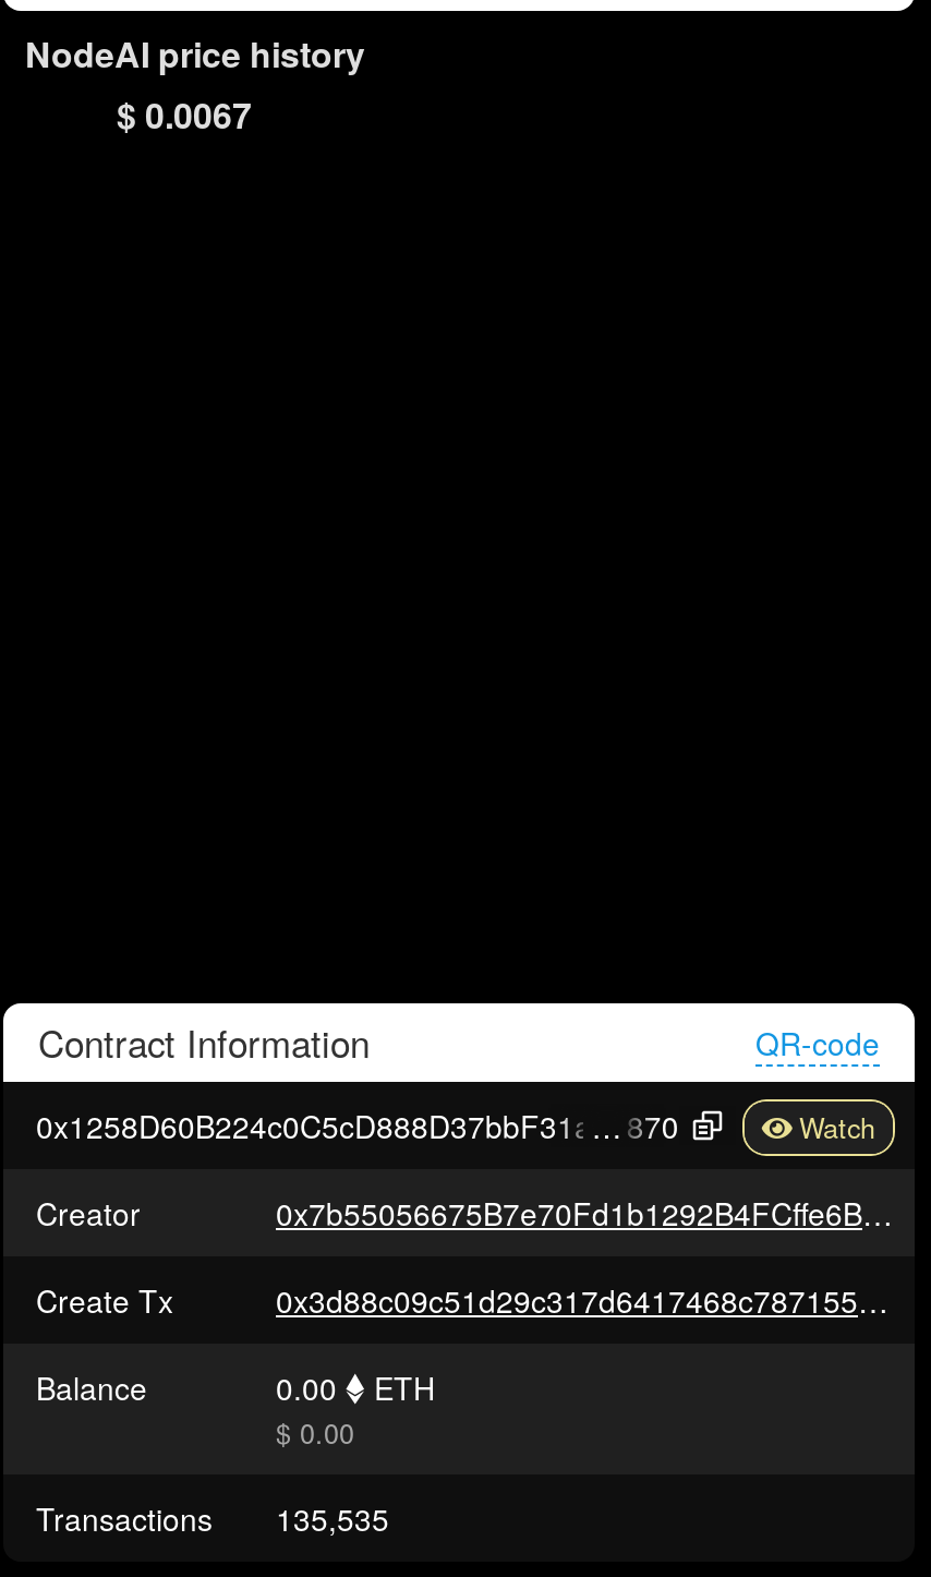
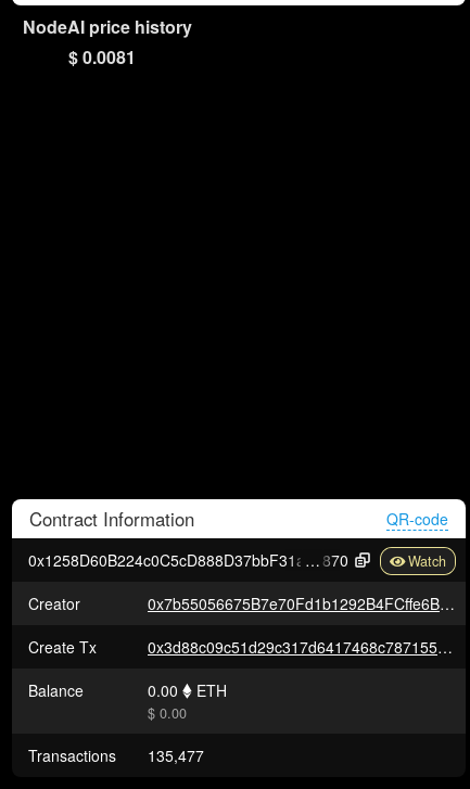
- $ 0.0067
+ $ 0.0081

- Transactions 135,535
+ Transactions 135,477
